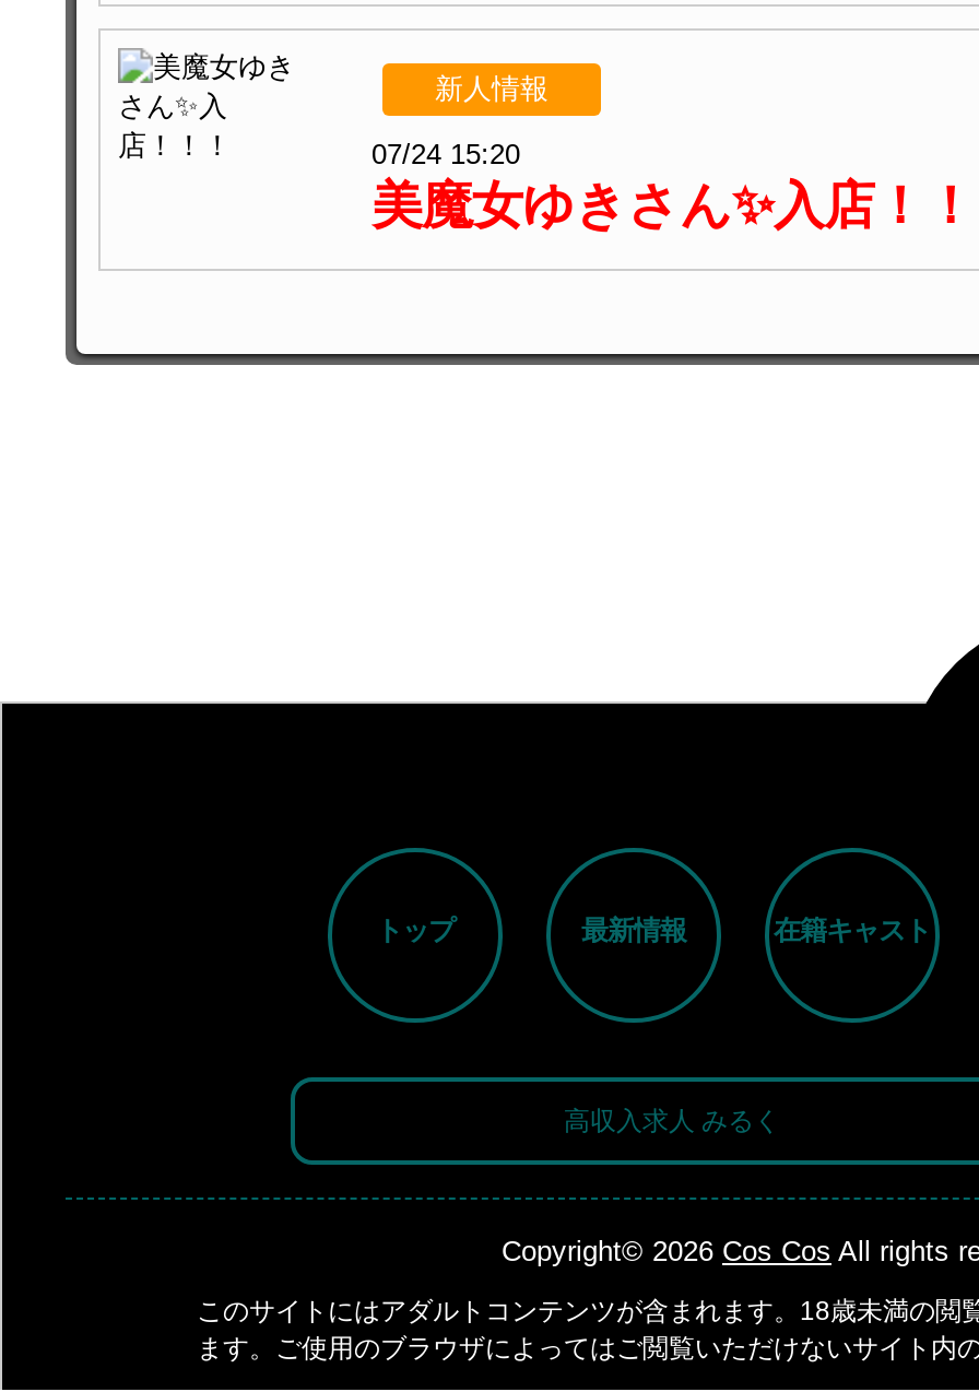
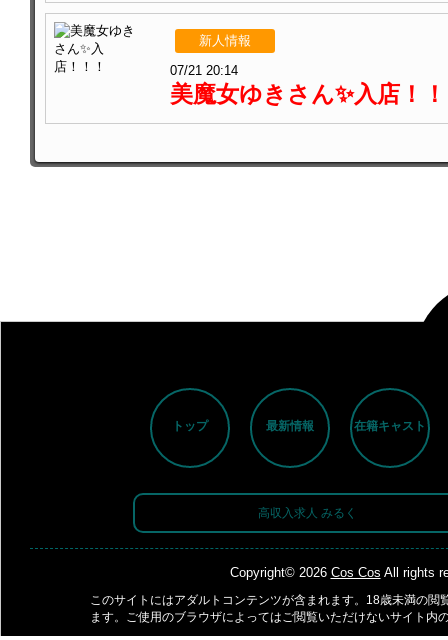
- 07/24 15:20
+ 07/21 20:14
